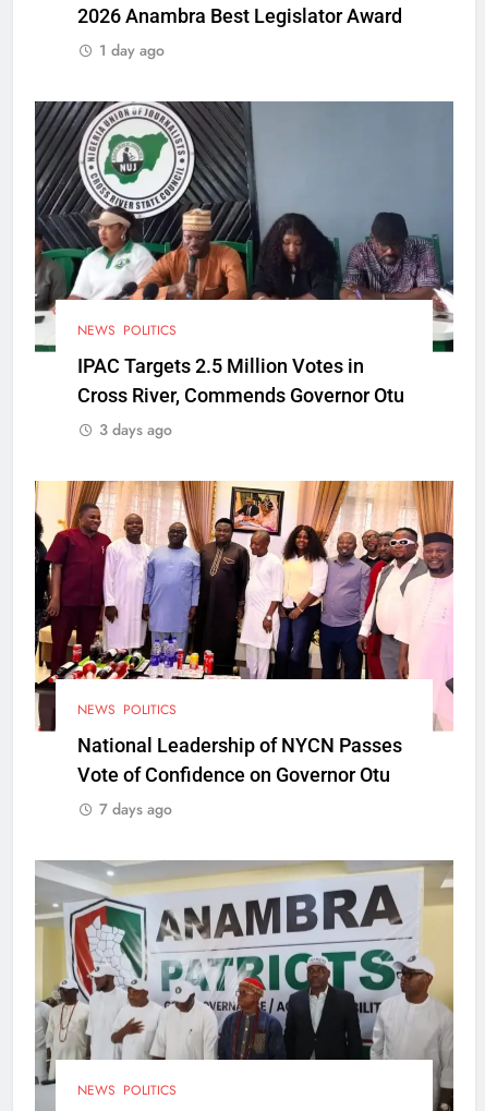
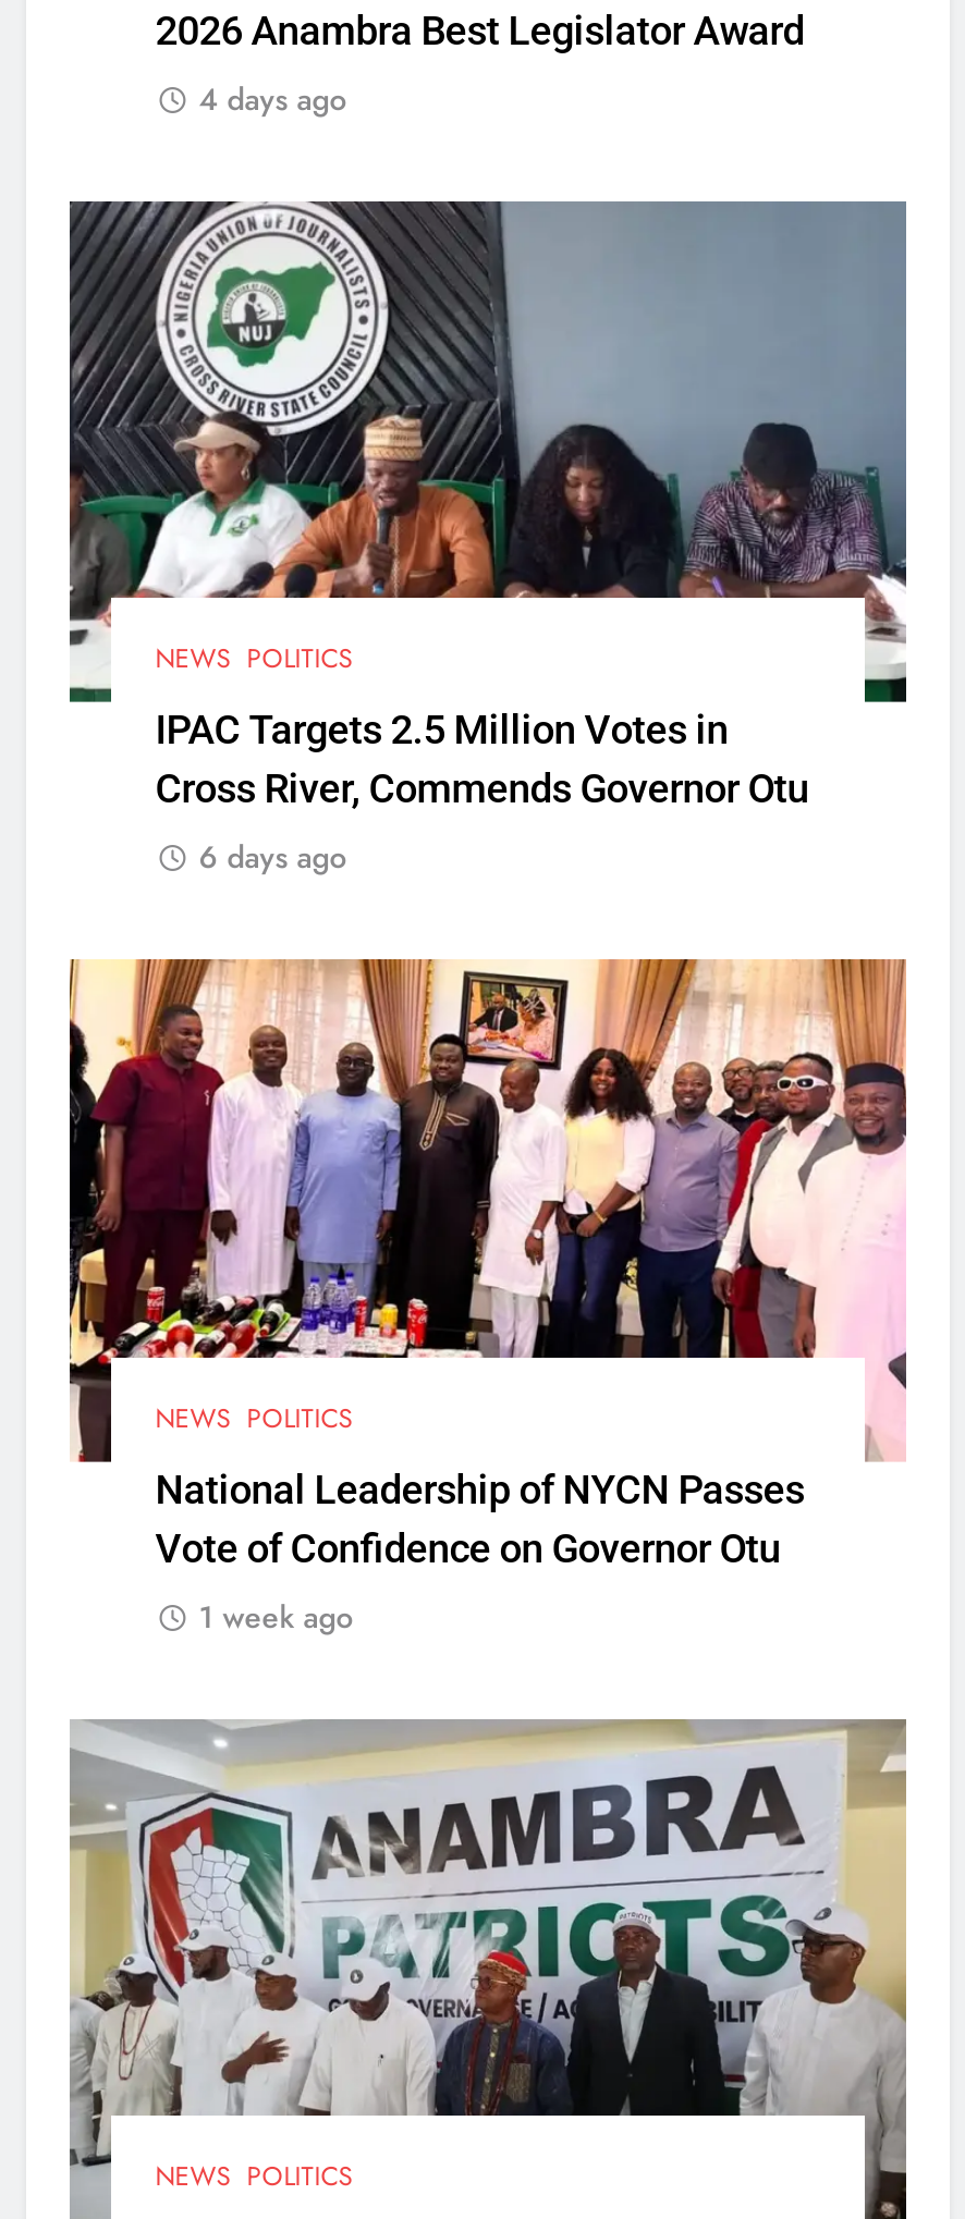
- 1 day ago
+ 4 days ago

- 3 days ago
+ 6 days ago

- 7 days ago
+ 1 week ago
